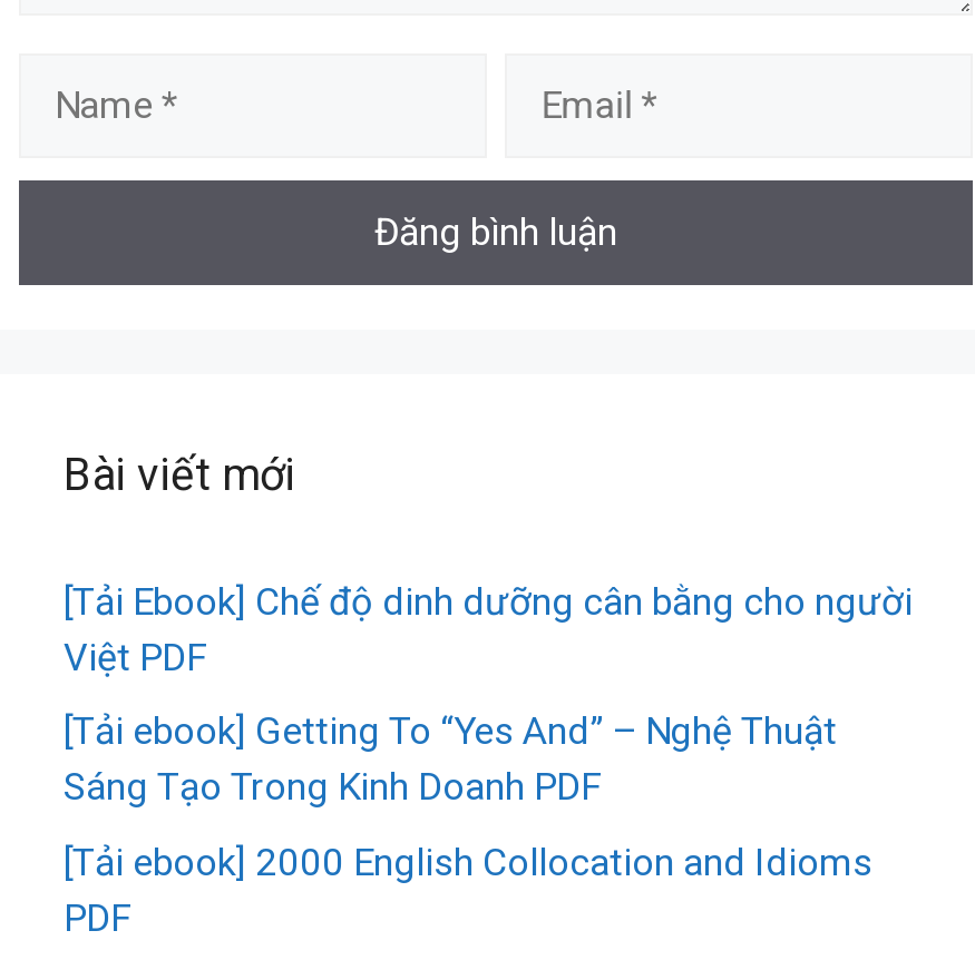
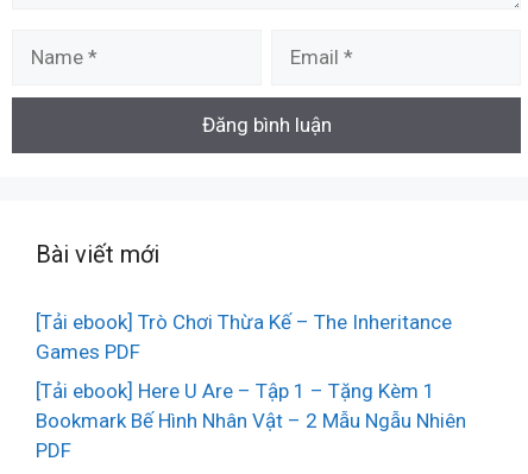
- [Tải Ebook] Chế độ dinh dưỡng cân bằng cho người
- Việt PDF
- [Tải ebook] Getting To “Yes And” – Nghệ Thuật
- Sáng Tạo Trong Kinh Doanh PDF
- [Tải ebook] 2000 English Collocation and Idioms
+ [Tải ebook] Trò Chơi Thừa Kế – The Inheritance
+ Games PDF
+ [Tải ebook] Here U Are – Tập 1 – Tặng Kèm 1
+ Bookmark Bế Hình Nhân Vật – 2 Mẫu Ngẫu Nhiên
